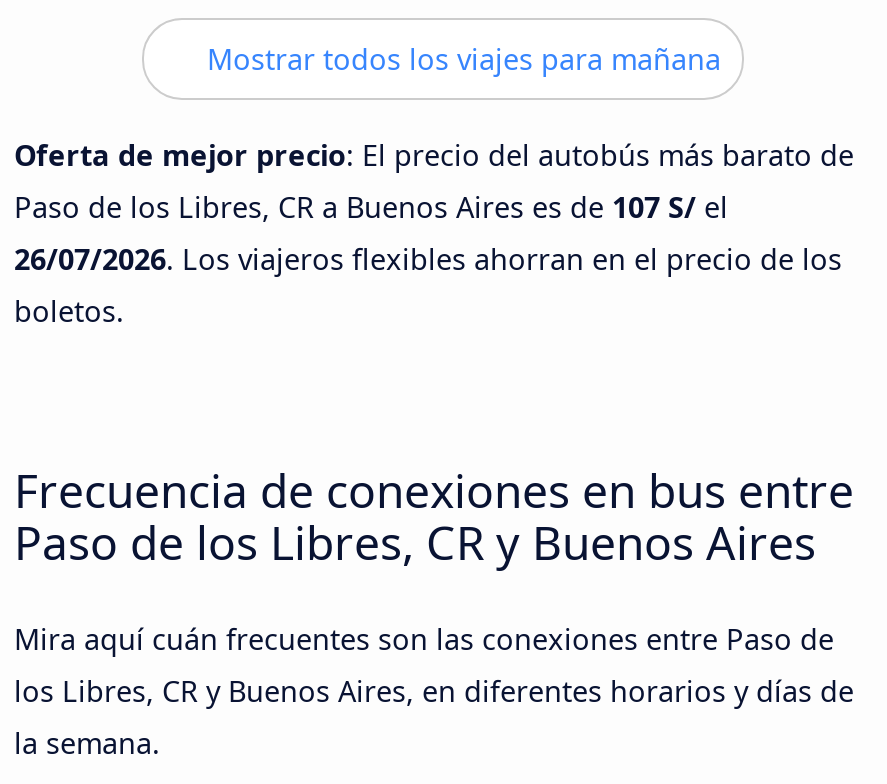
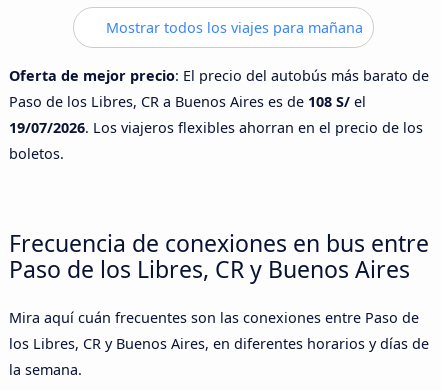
- Paso de los Libres, CR a Buenos Aires es de 107 S/ el
+ Paso de los Libres, CR a Buenos Aires es de 108 S/ el

- 26/07/2026. Los viajeros flexibles ahorran en el precio de los
+ 19/07/2026. Los viajeros flexibles ahorran en el precio de los
